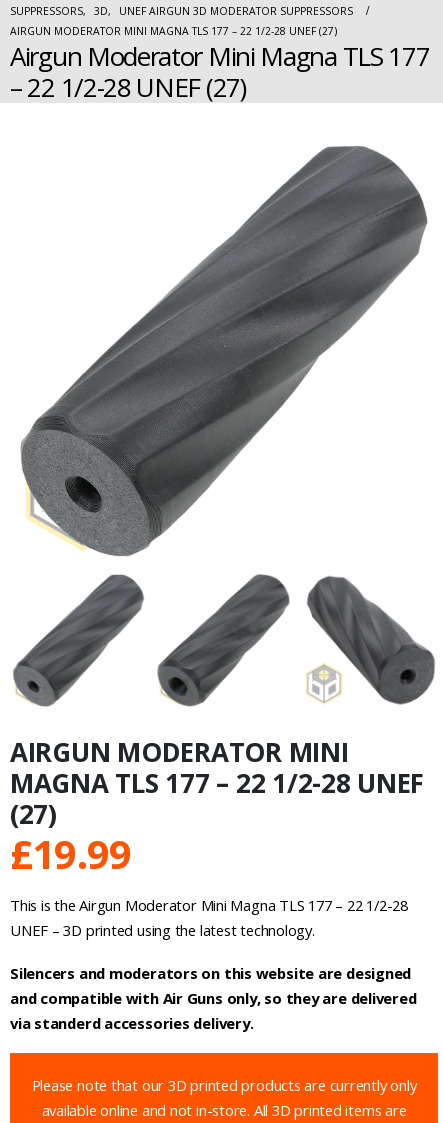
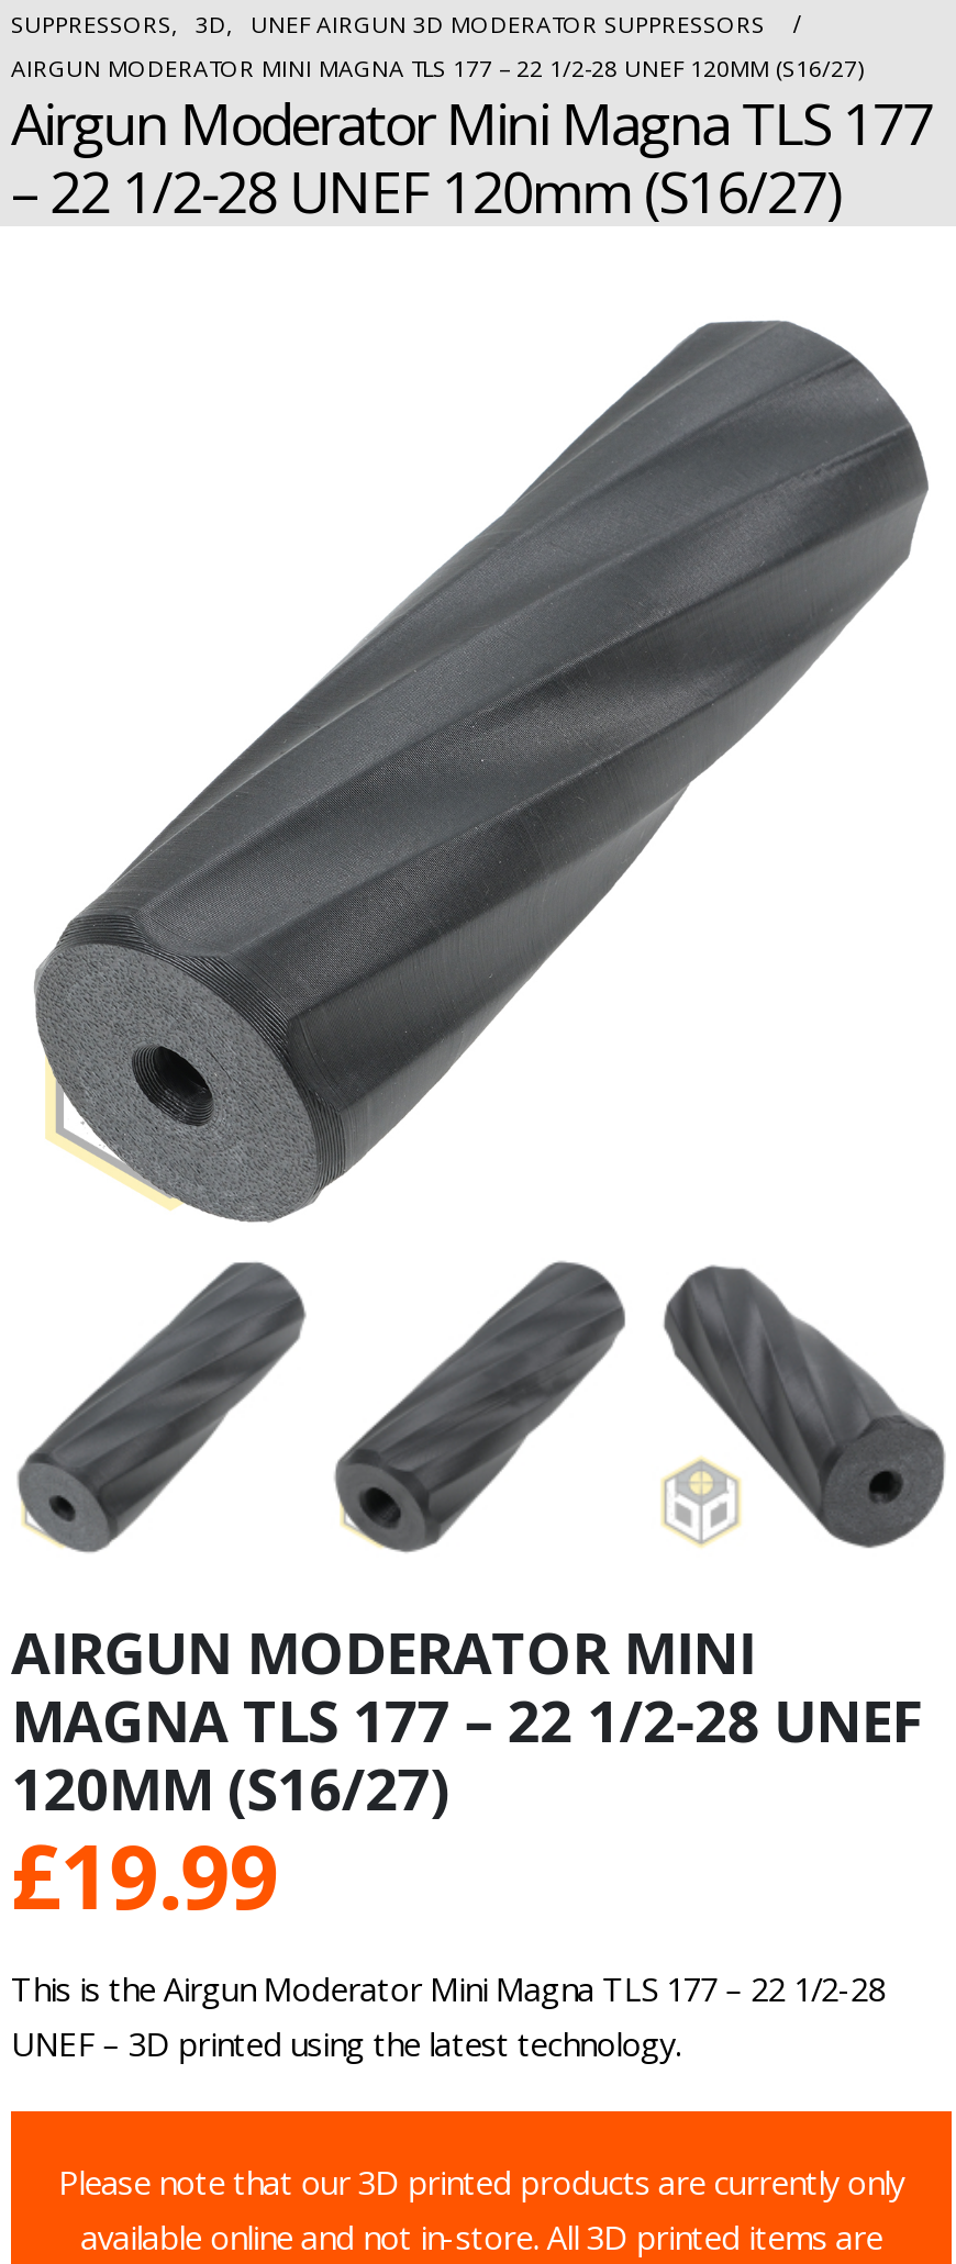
- AIRGUN MODERATOR MINI MAGNA TLS 177 – 22 1/2-28 UNEF (27)
+ AIRGUN MODERATOR MINI MAGNA TLS 177 – 22 1/2-28 UNEF 120MM (S16/27)

- – 22 1/2-28 UNEF (27)
+ – 22 1/2-28 UNEF 120mm (S16/27)

- (27)
+ 120MM (S16/27)

- Silencers and moderators on this website are designed
- and compatible with Air Guns only, so they are delivered
- via standerd accessories delivery.
